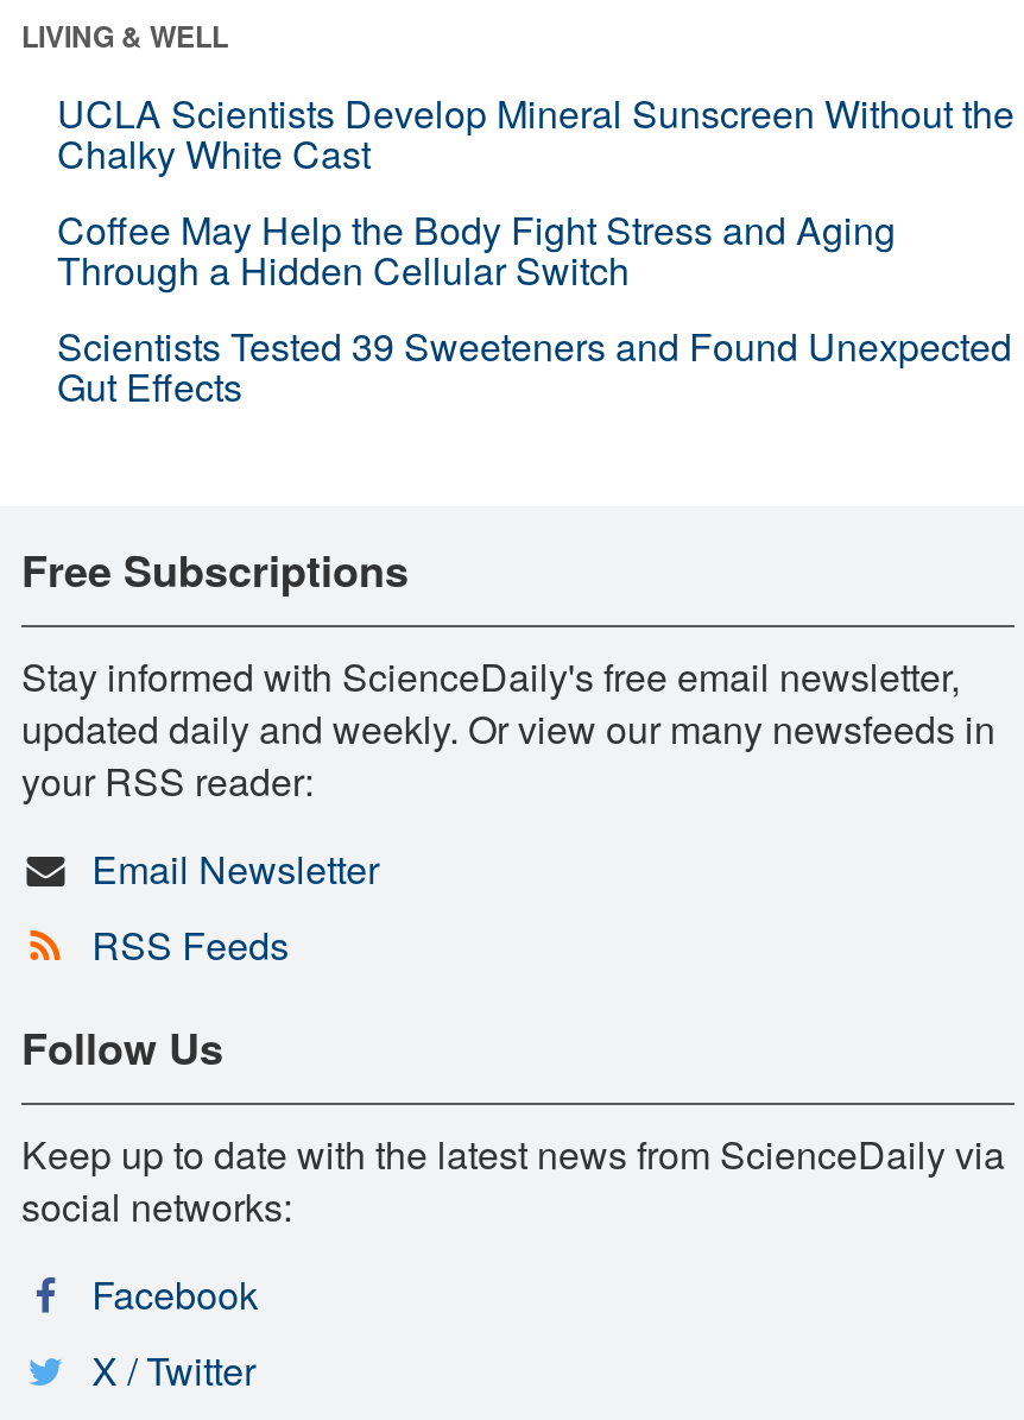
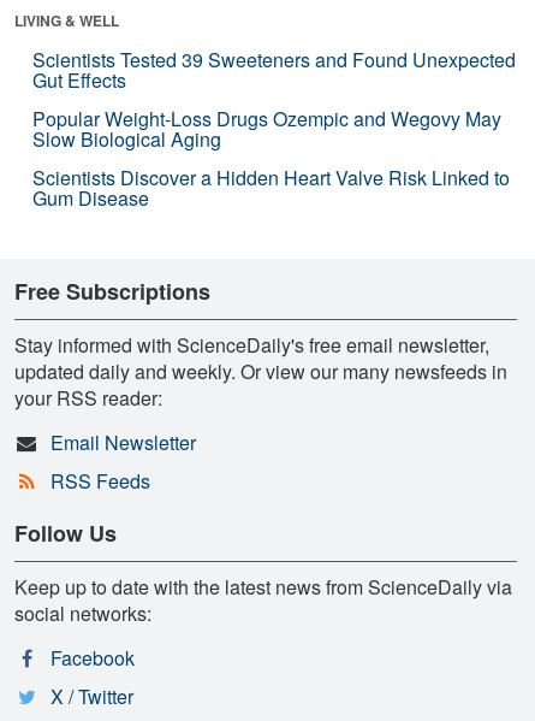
- UCLA Scientists Develop Mineral Sunscreen Without the
- Chalky White Cast
- Coffee May Help the Body Fight Stress and Aging
- Through a Hidden Cellular Switch

moved up: Scientists Tested 39 Sweeteners and Found Unexpected | Gut Effects

+ Popular Weight-Loss Drugs Ozempic and Wegovy May
+ Slow Biological Aging
+ Scientists Discover a Hidden Heart Valve Risk Linked to
+ Gum Disease
